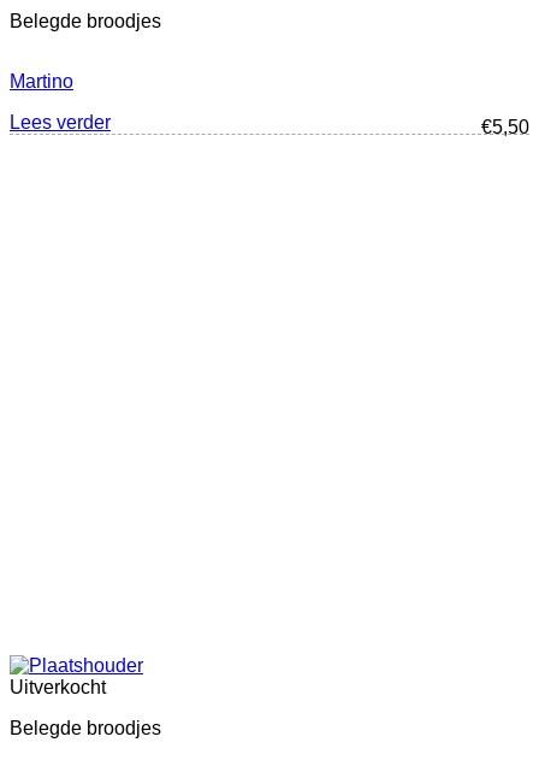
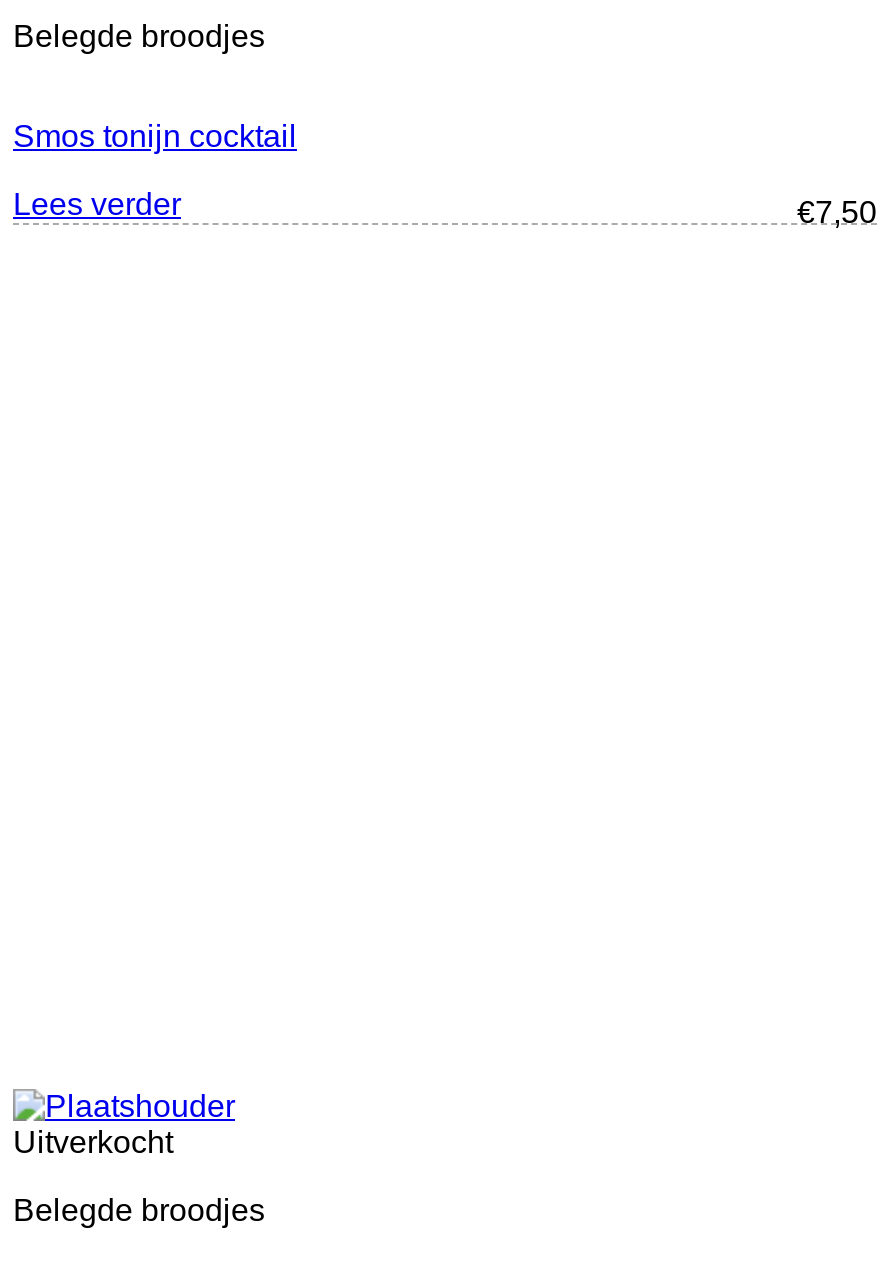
- Martino
+ Smos tonijn cocktail

- €5,50
+ €7,50
